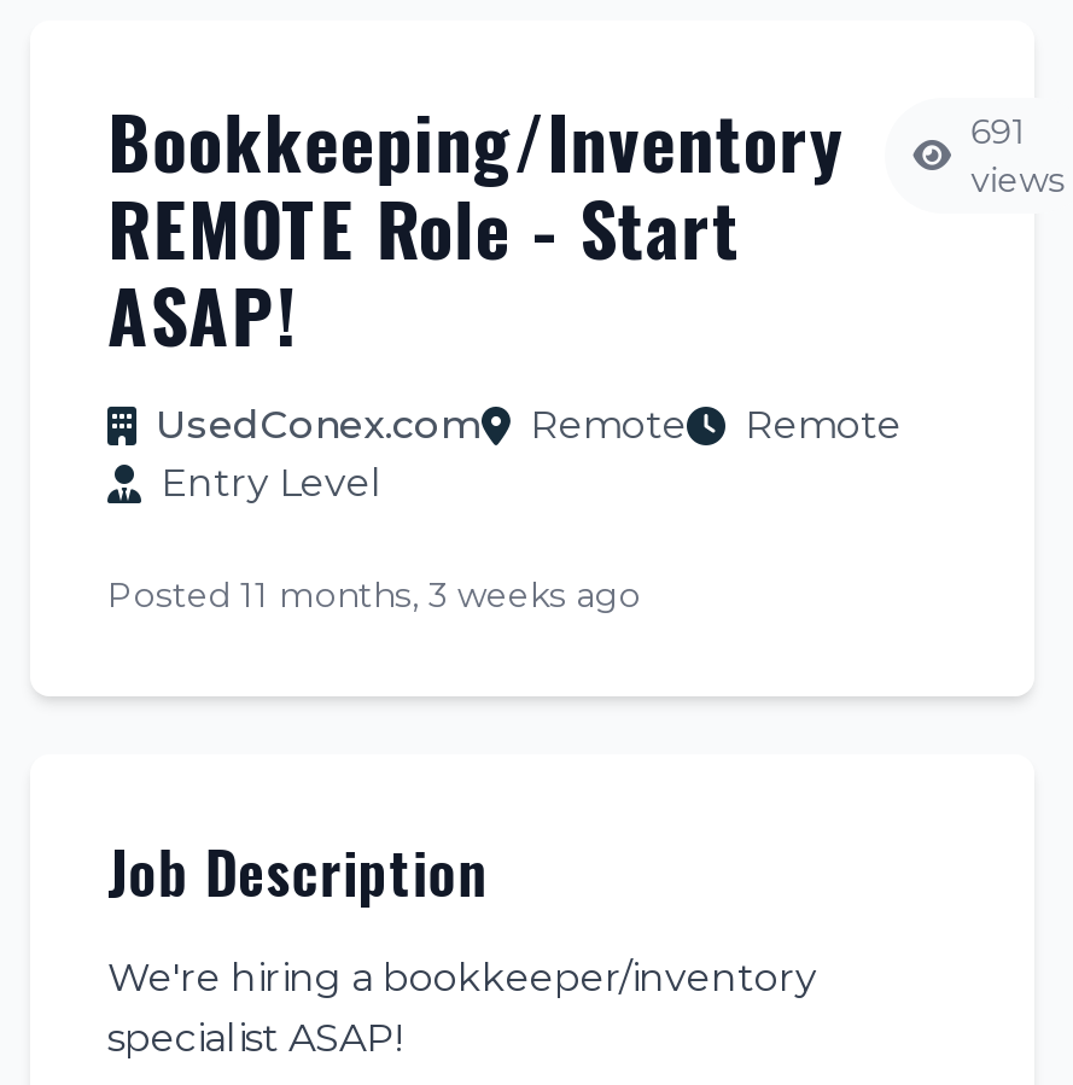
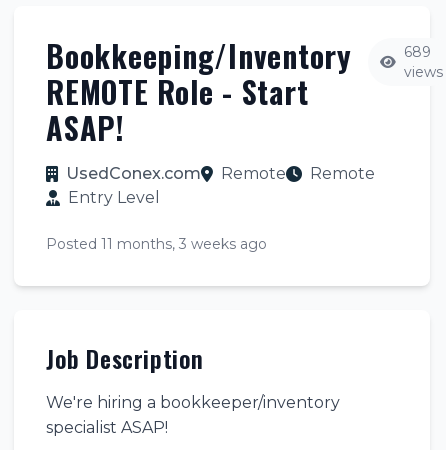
- 691
+ 689
